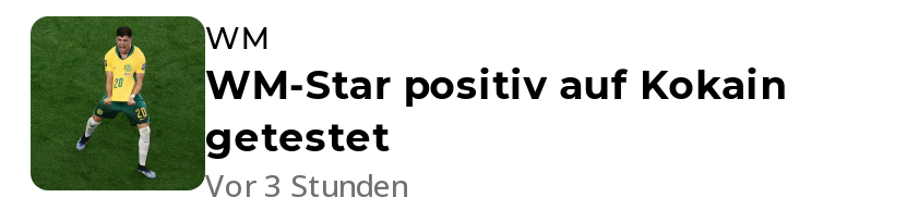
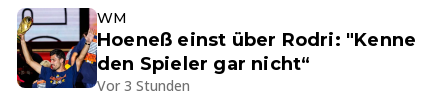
- [image]
- WM-Star positiv auf Kokain
- getestet
+ [image]
+ Hoeneß einst über Rodri: "Kenne
+ den Spieler gar nicht“
